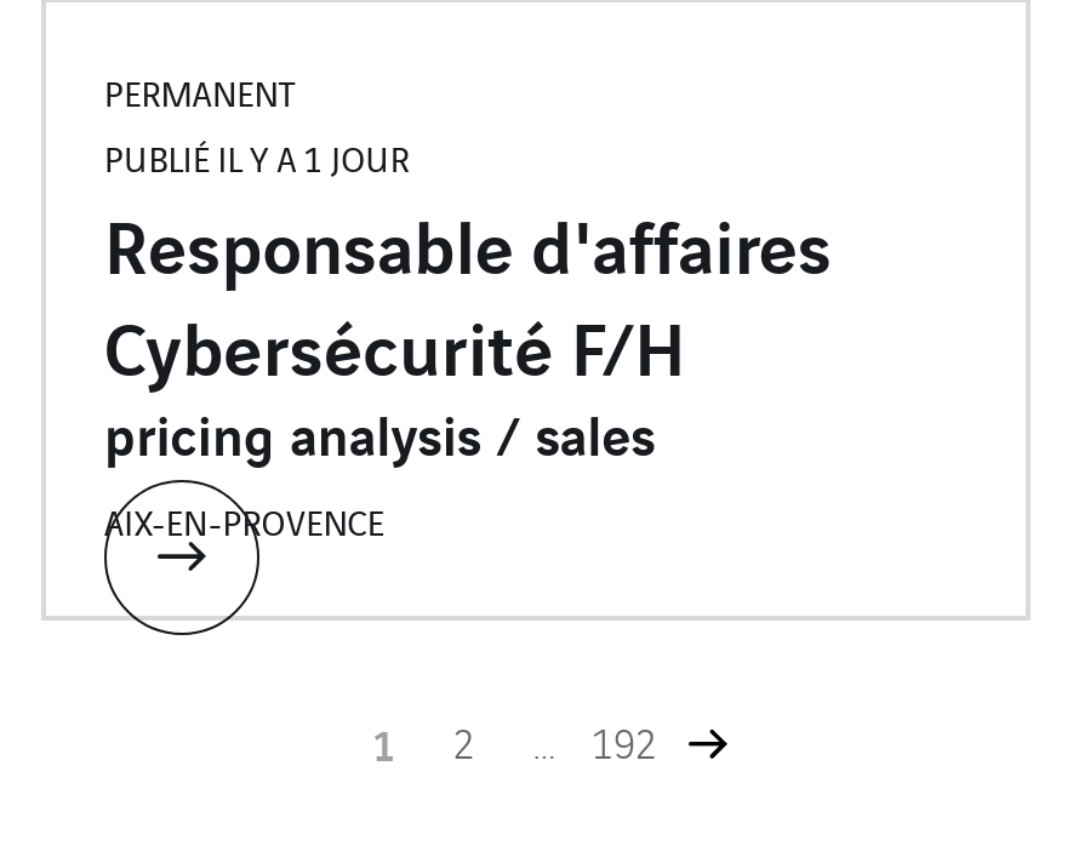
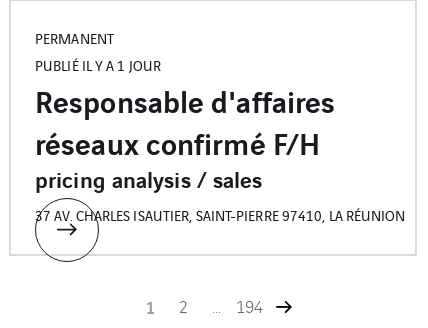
- Cybersécurité F/H
+ réseaux confirmé F/H

- AIX-EN-PROVENCE
+ 37 AV. CHARLES ISAUTIER, SAINT-PIERRE 97410, LA RÉUNION

- 192
+ 194
